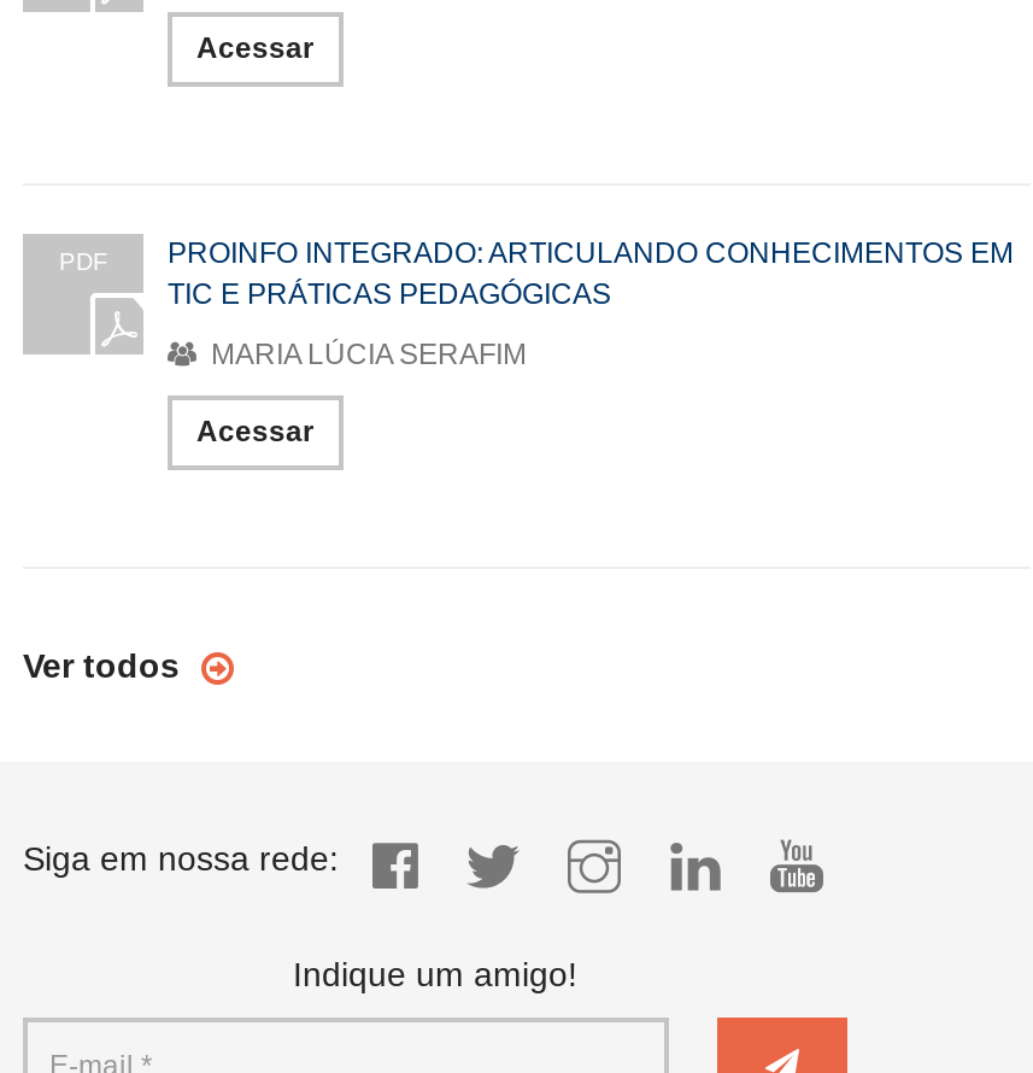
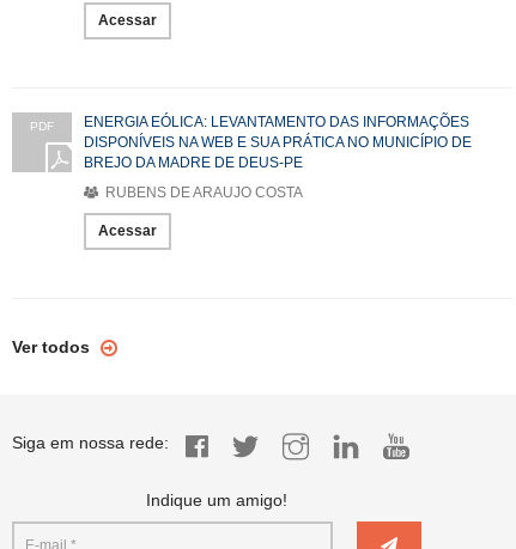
- PROINFO INTEGRADO: ARTICULANDO CONHECIMENTOS EM
- TIC E PRÁTICAS PEDAGÓGICAS
+ ENERGIA EÓLICA: LEVANTAMENTO DAS INFORMAÇÕES
+ DISPONÍVEIS NA WEB E SUA PRÁTICA NO MUNICÍPIO DE
+ BREJO DA MADRE DE DEUS-PE

- MARIA LÚCIA SERAFIM
+ RUBENS DE ARAUJO COSTA
